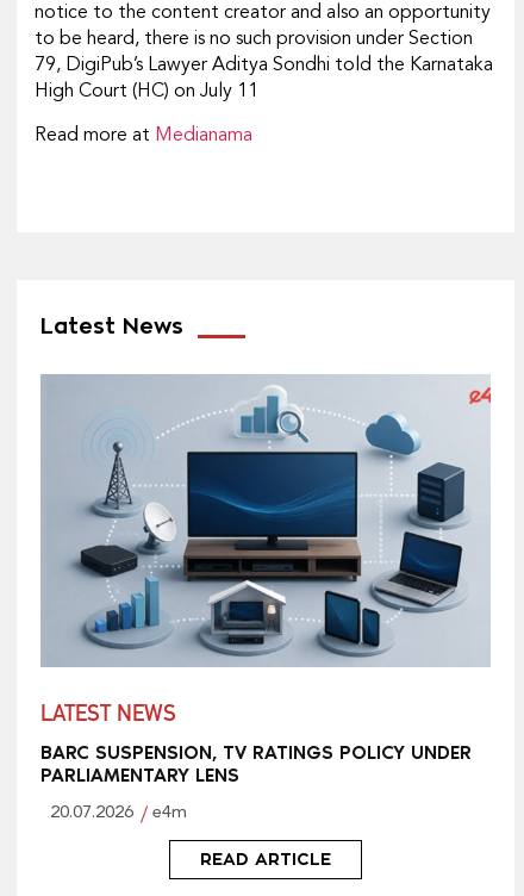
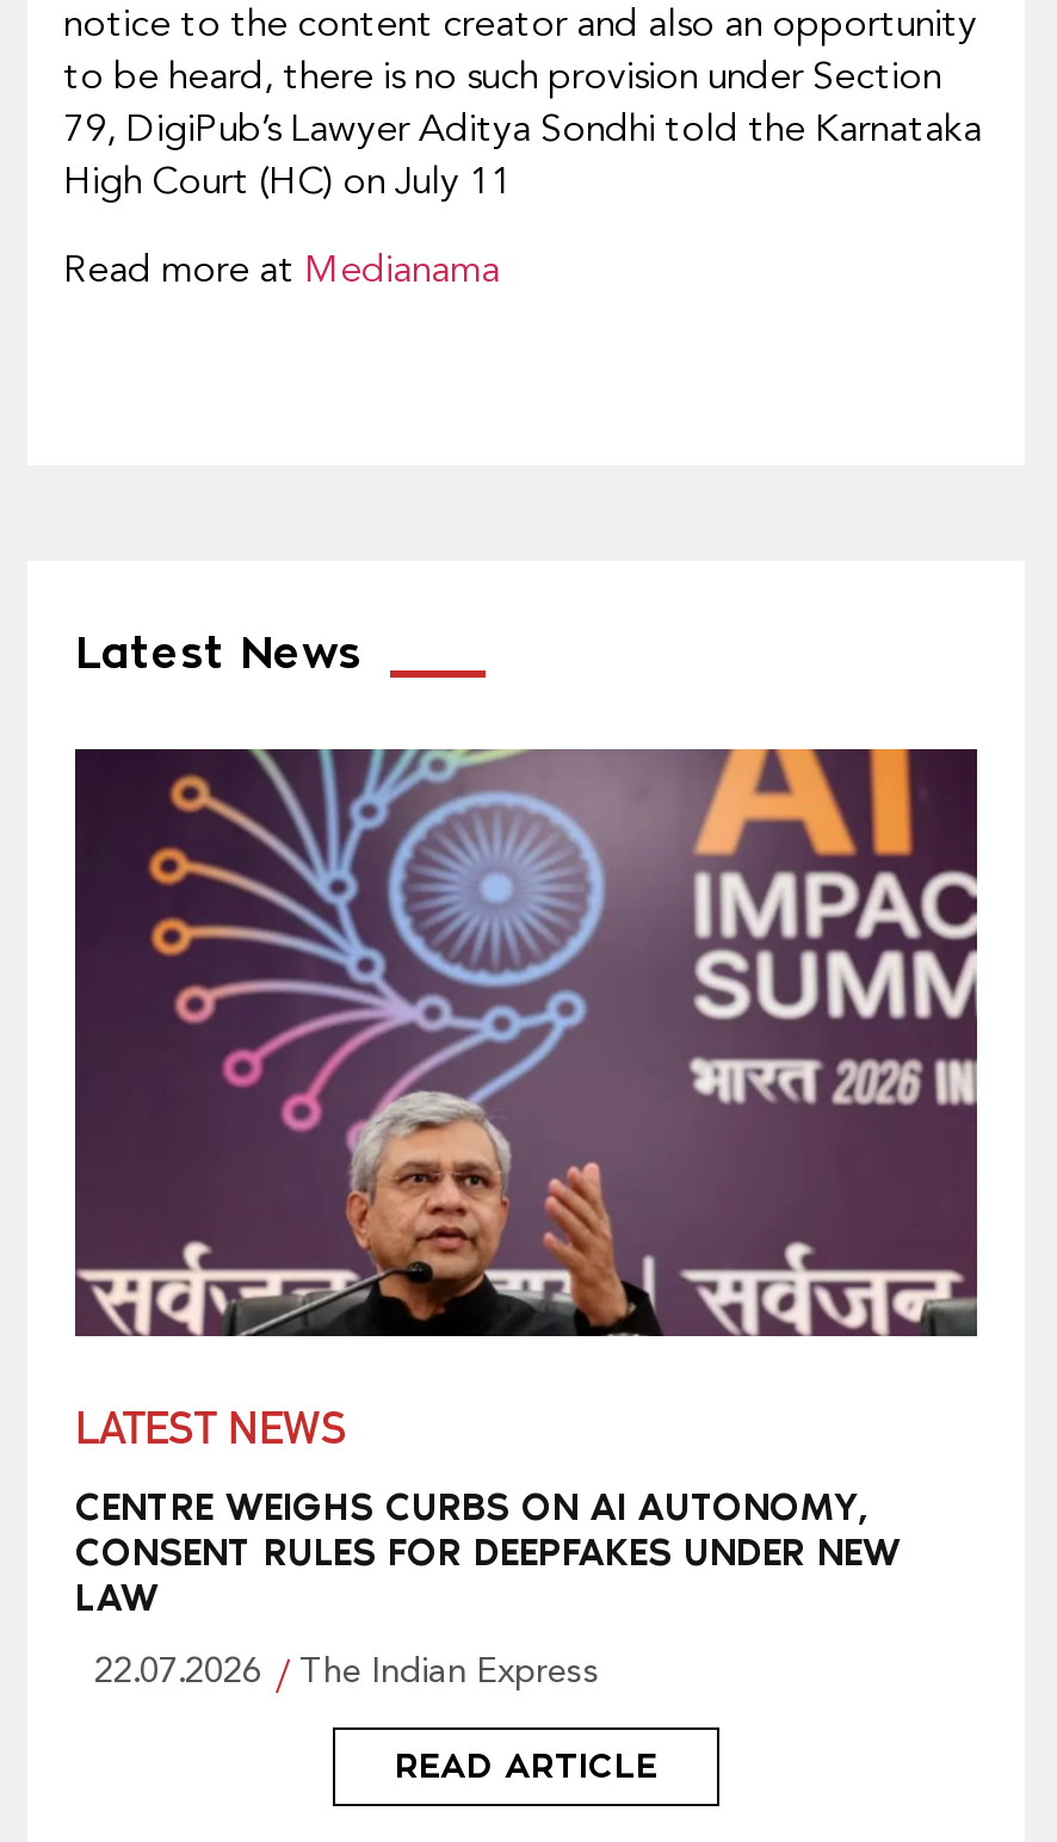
- [image]
+ [image]

- BARC SUSPENSION, TV RATINGS POLICY UNDER
- PARLIAMENTARY LENS
+ CENTRE WEIGHS CURBS ON AI AUTONOMY,
+ CONSENT RULES FOR DEEPFAKES UNDER NEW
+ LAW

- 20.07.2026
- e4m
+ 22.07.2026
+ The Indian Express
